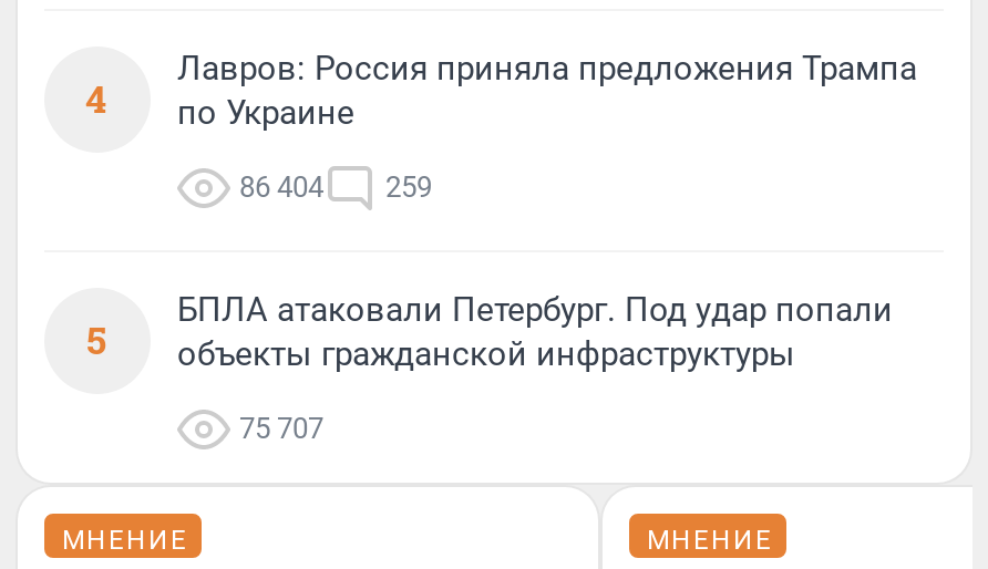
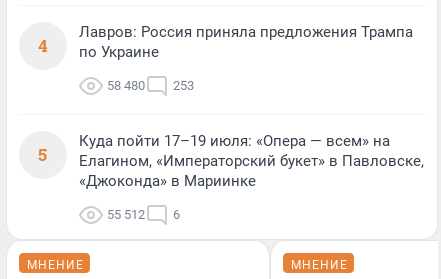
- 86 404
+ 58 480

- 259
+ 253

- БПЛА атаковали Петербург. Под удар попали
- объекты гражданской инфраструктуры
+ Куда пойти 17–19 июля: «Опера — всем» на
+ Елагином, «Императорский букет» в Павловске,
+ «Джоконда» в Мариинке

- 75 707
+ 55 512
+ 6
